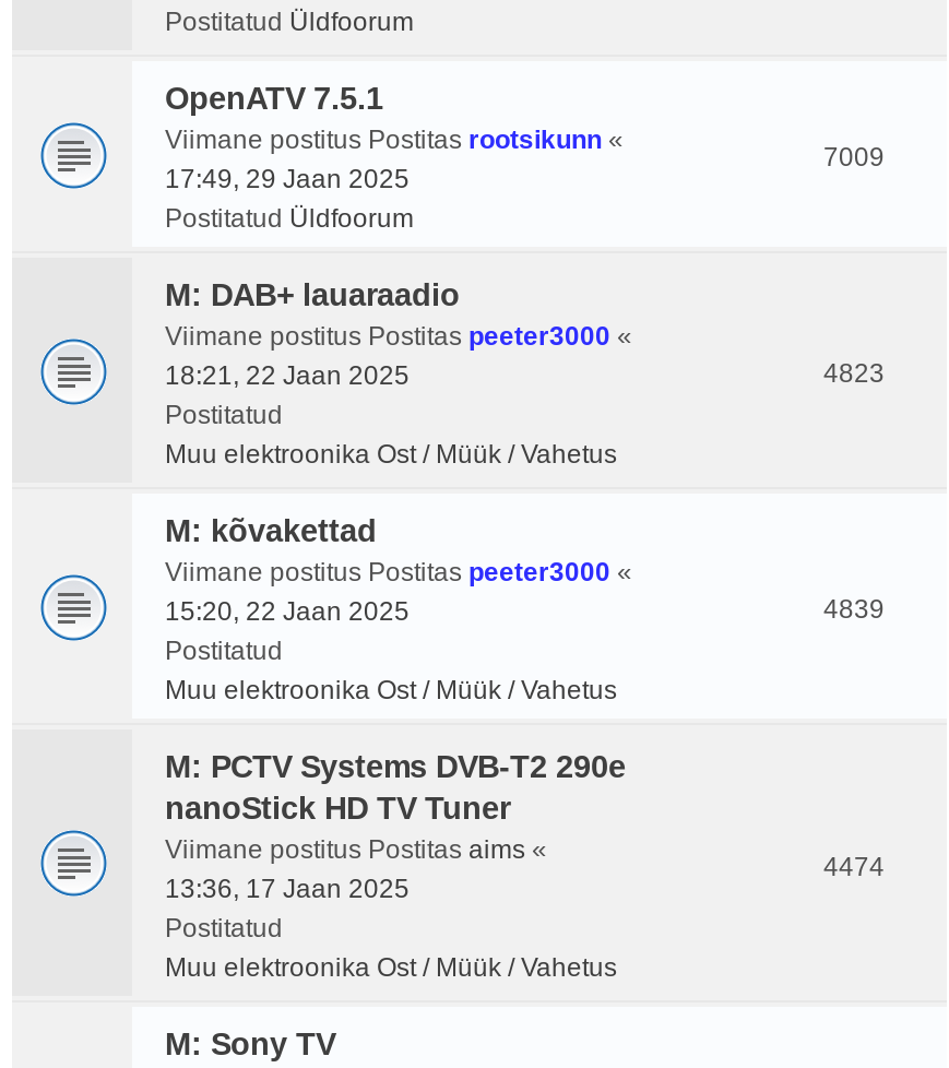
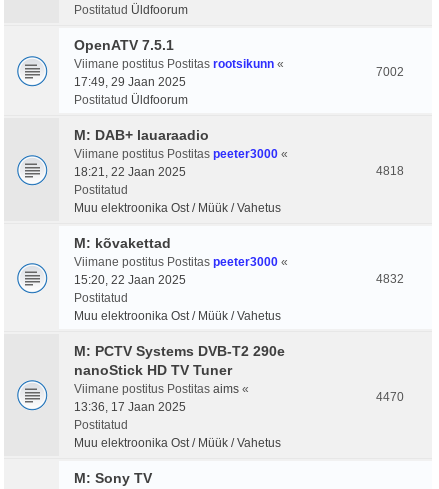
- 7009
+ 7002

- 4823
+ 4818

- 4839
+ 4832

- 4474
+ 4470
